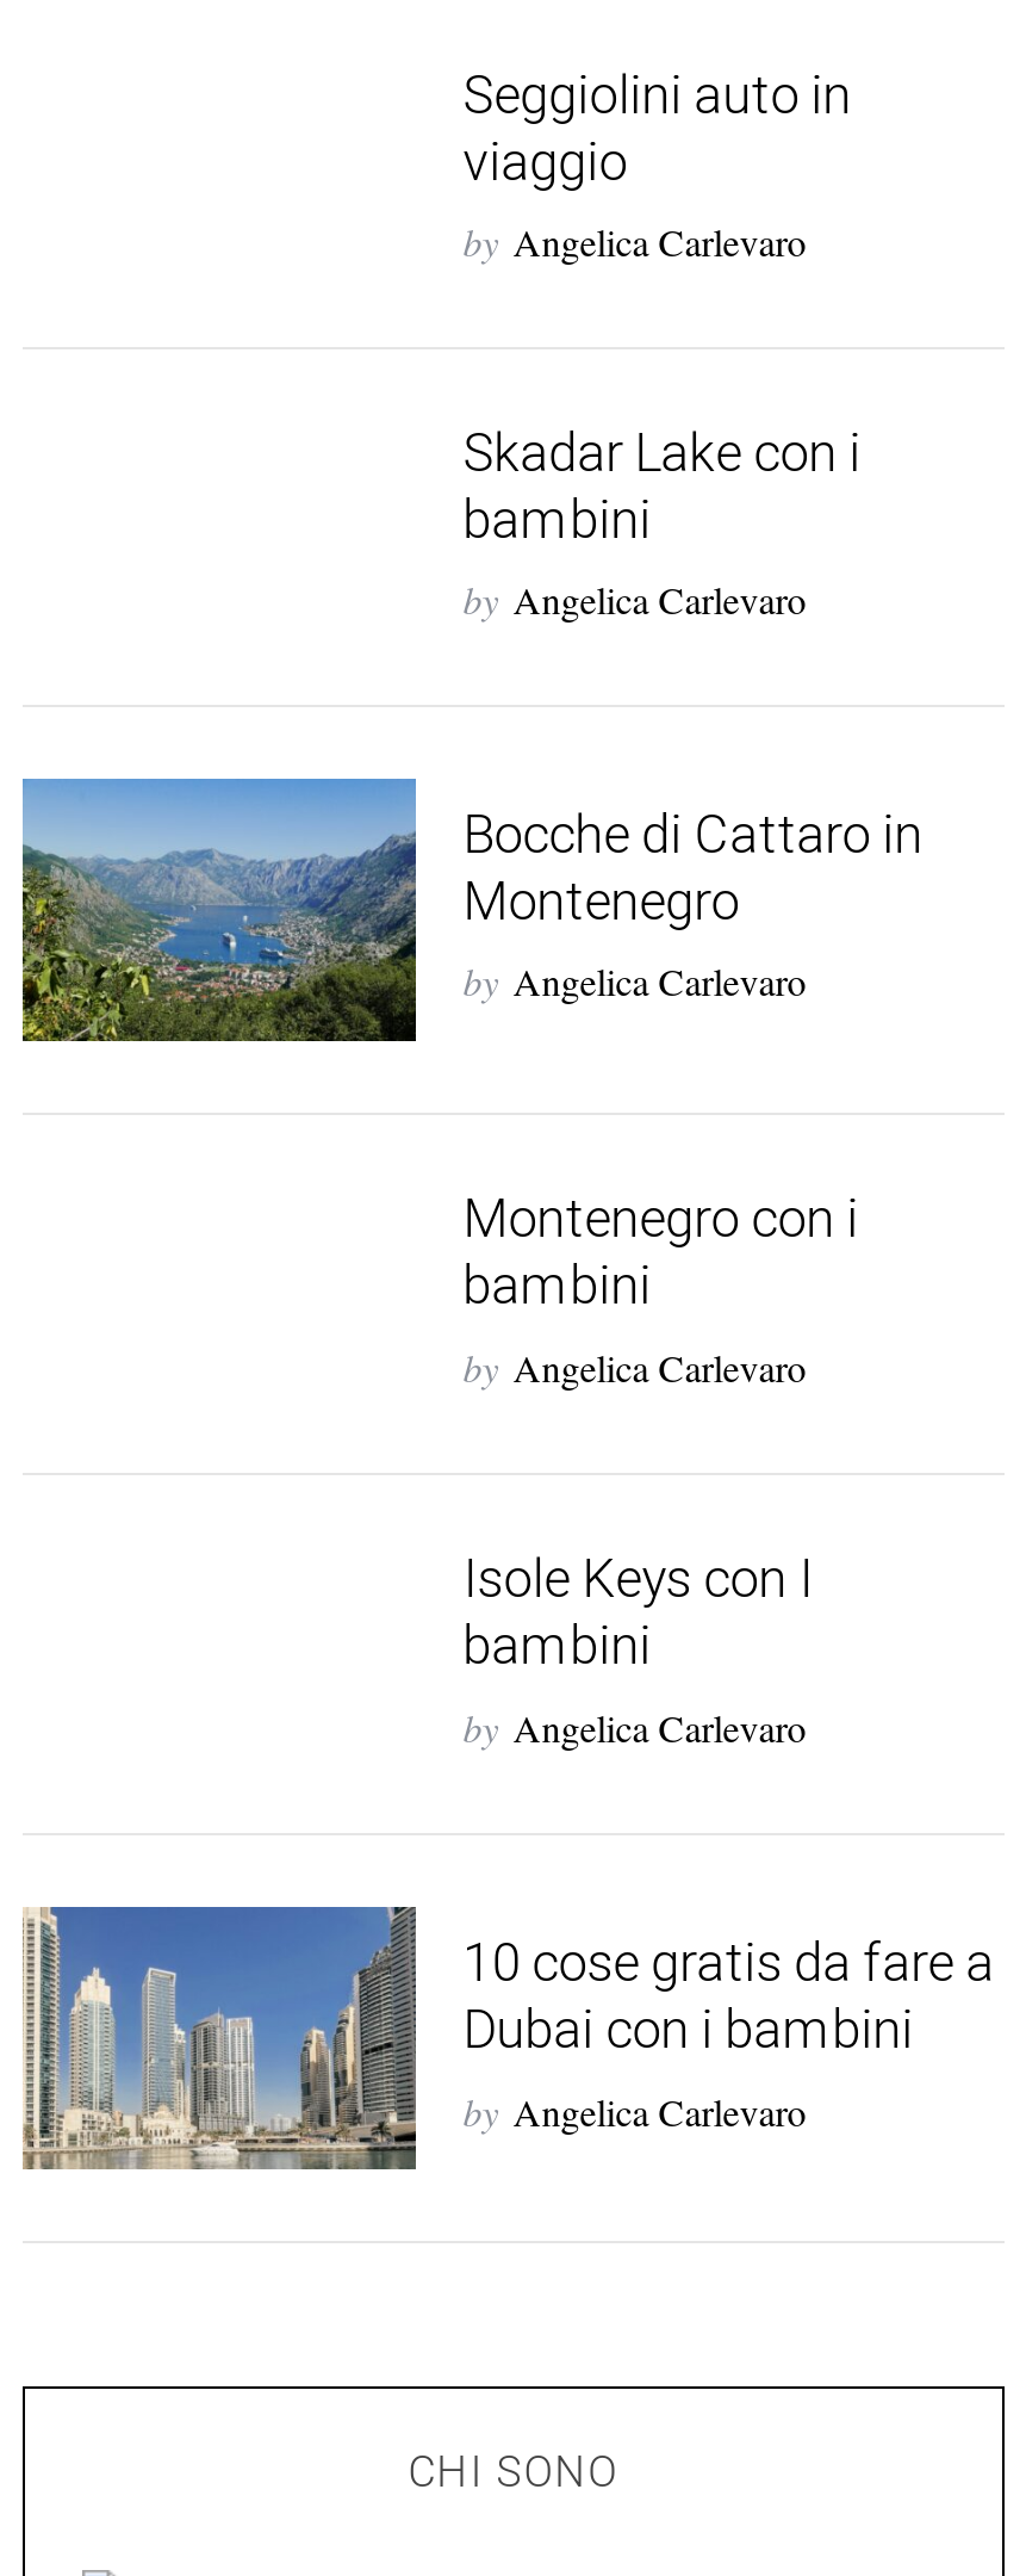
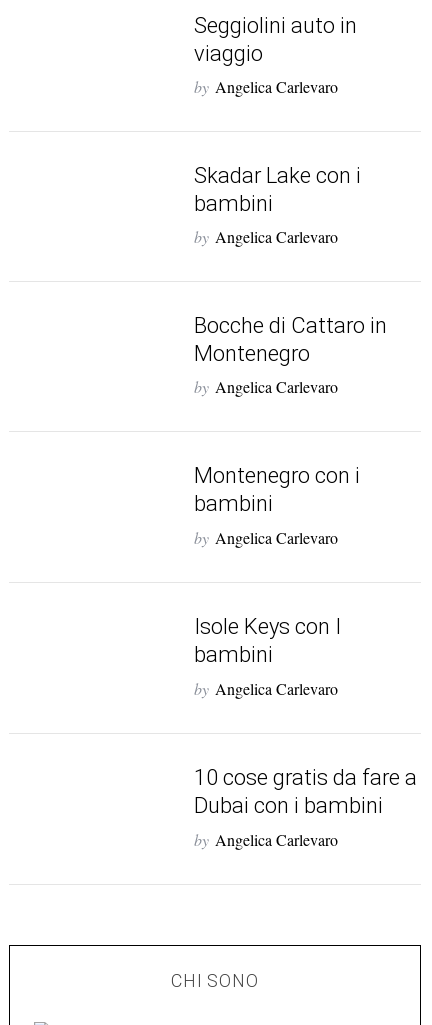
- [image]

- [image]
